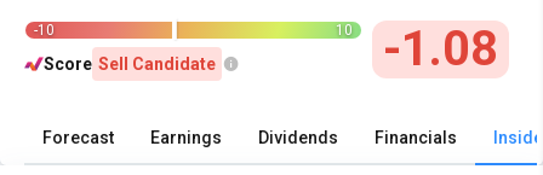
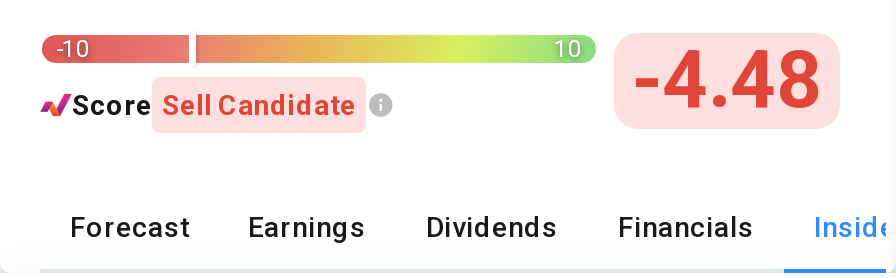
- 10 -1.08
+ 10 -4.48
